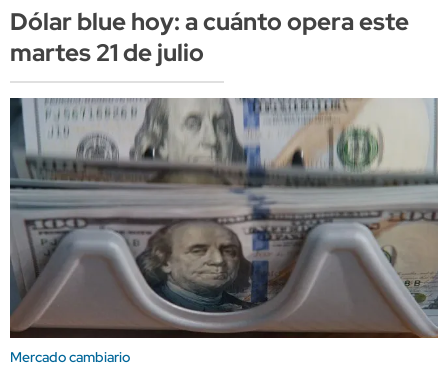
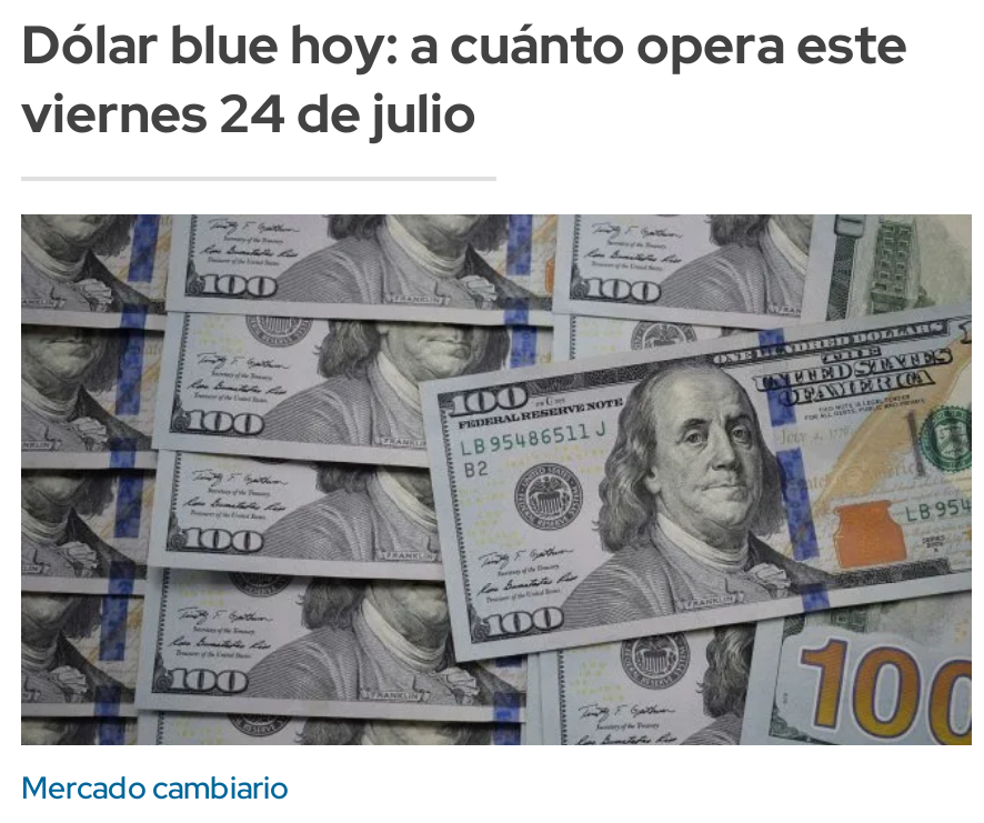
- martes 21 de julio
+ viernes 24 de julio

- [image]
+ [image]
